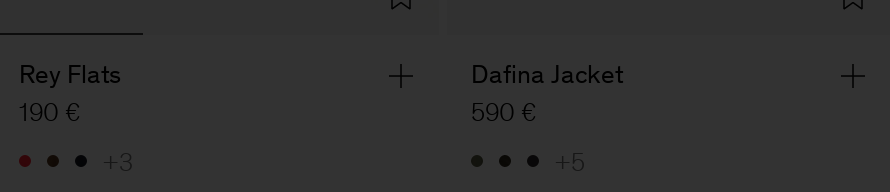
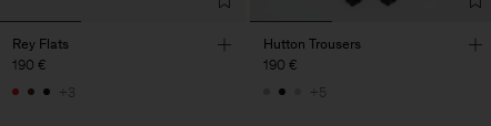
- Dafina Jacket
- 590 €
+ Hutton Trousers
+ 190 €
